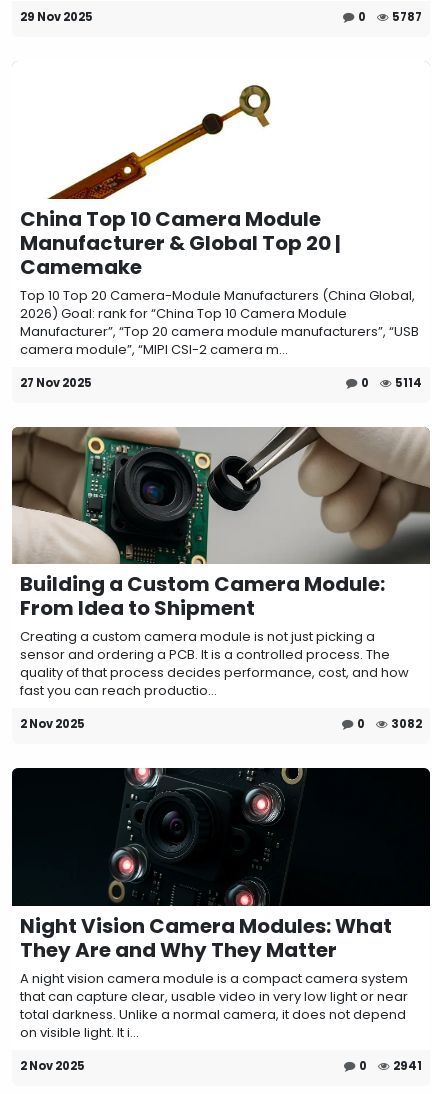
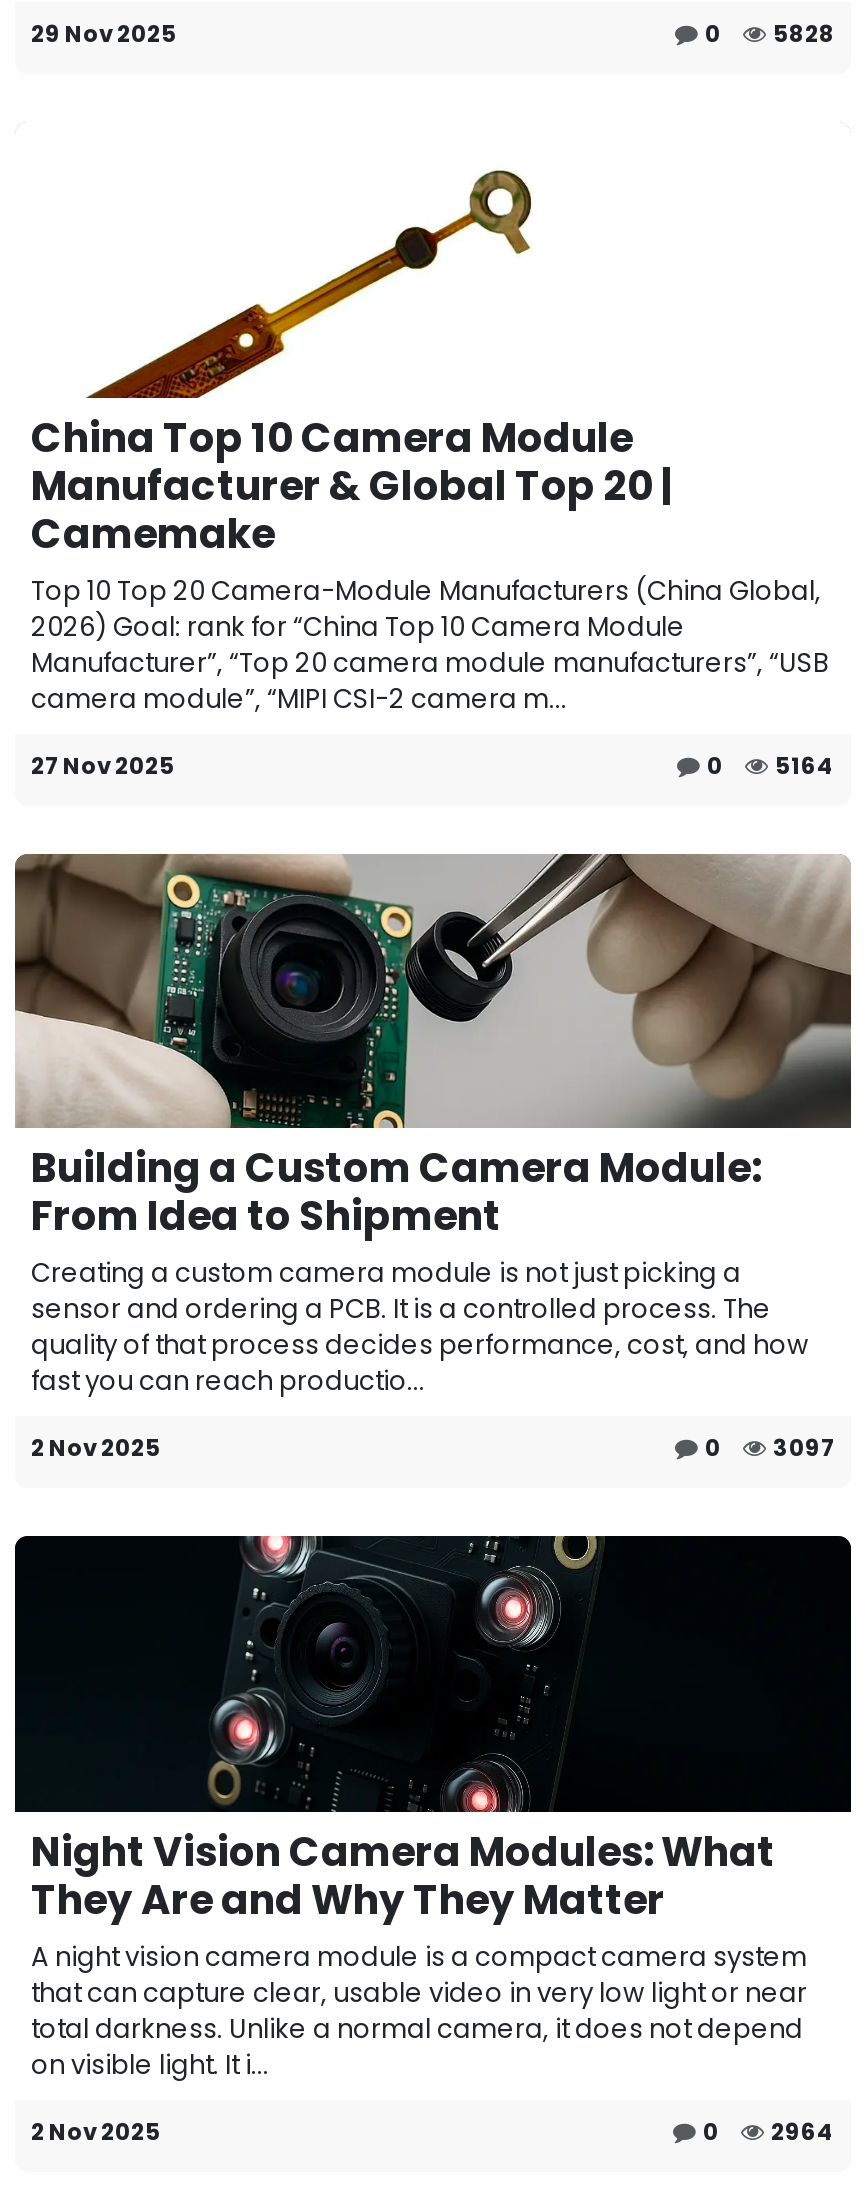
- 0 5787
+ 0 5828

- 0 5114
+ 0 5164

- 0 3082
+ 0 3097

- 0 2941
+ 0 2964
